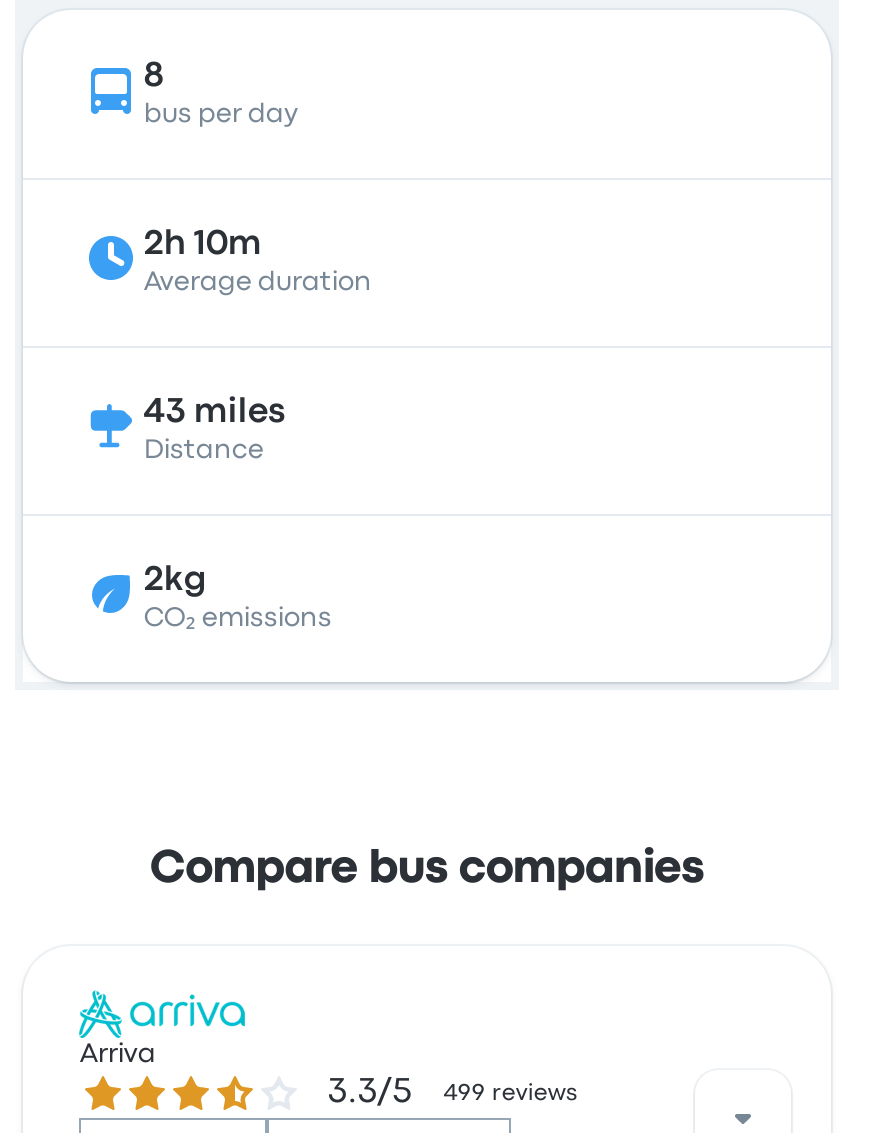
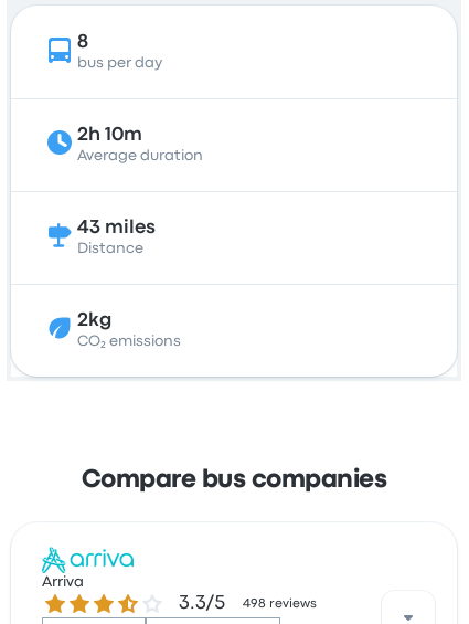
- 499 reviews
+ 498 reviews
